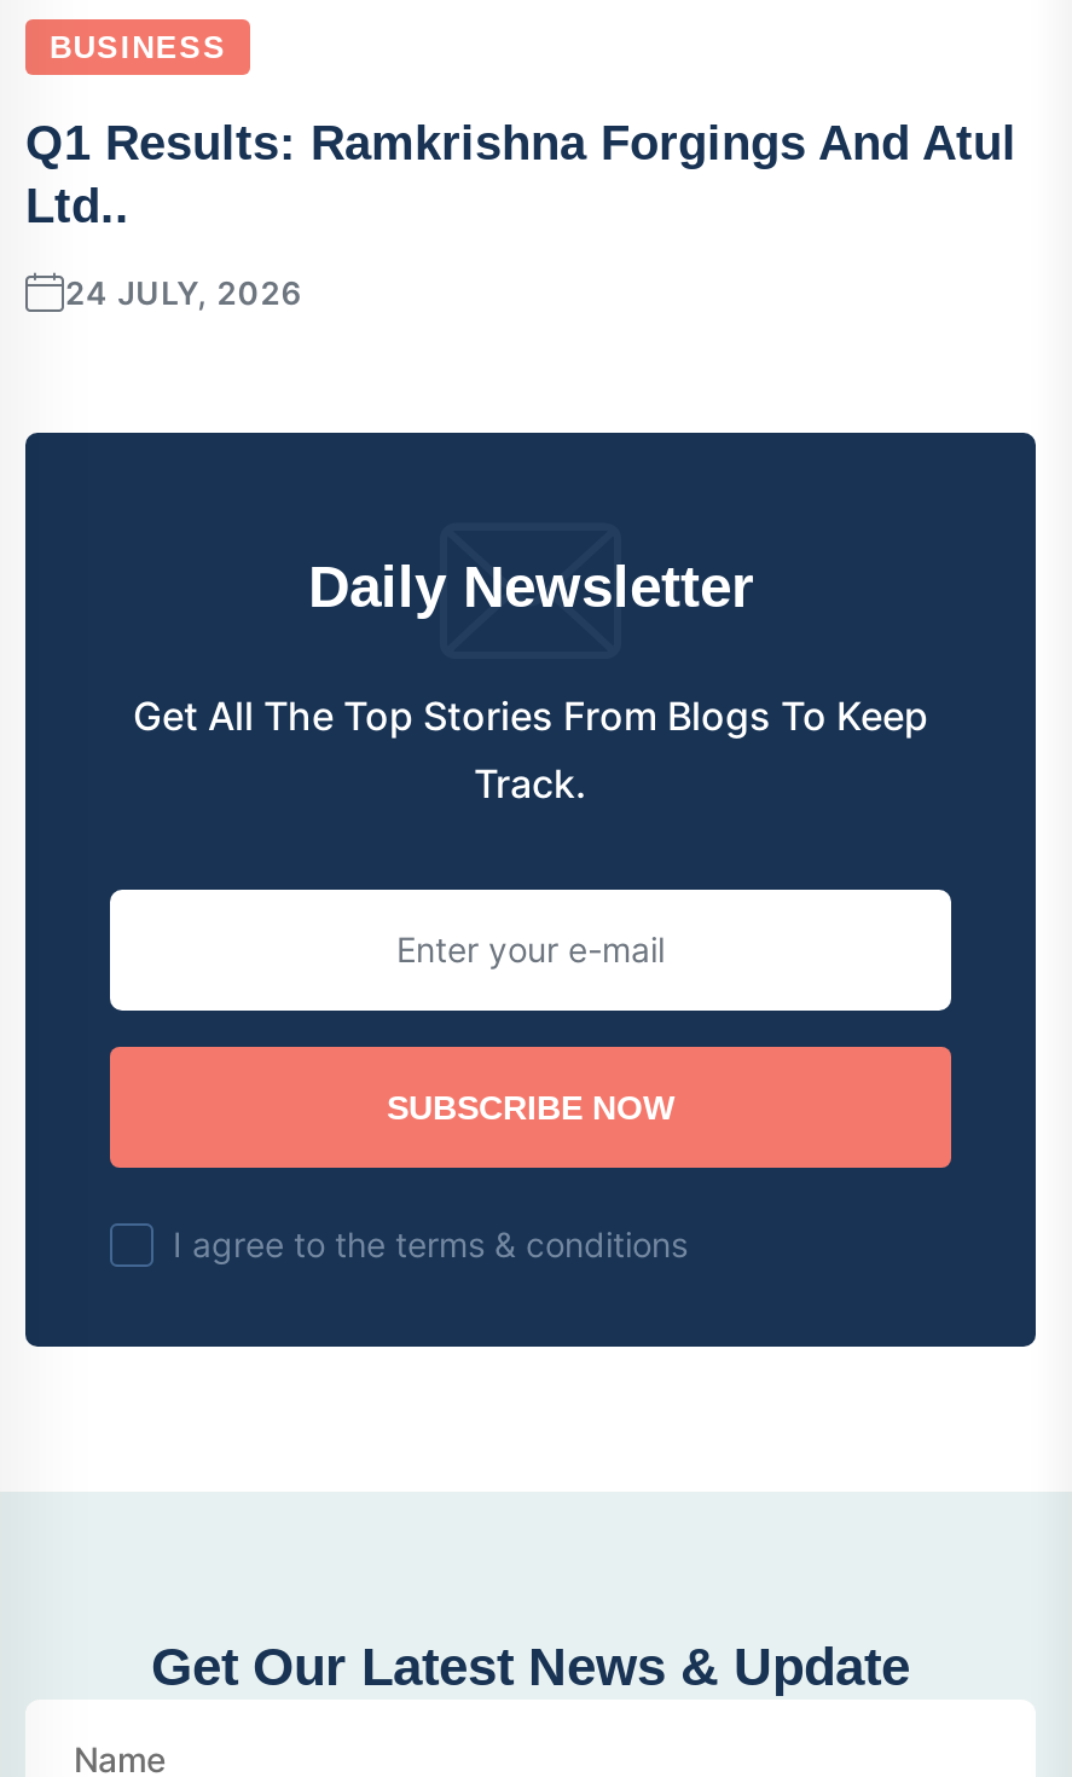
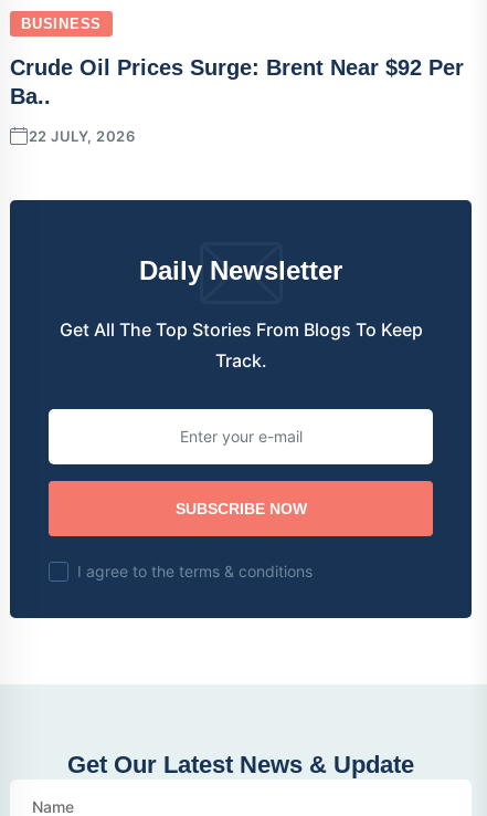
- Q1 Results: Ramkrishna Forgings And Atul
- Ltd..
+ Crude Oil Prices Surge: Brent Near $92 Per
+ Ba..

- 24 JULY, 2026
+ 22 JULY, 2026
